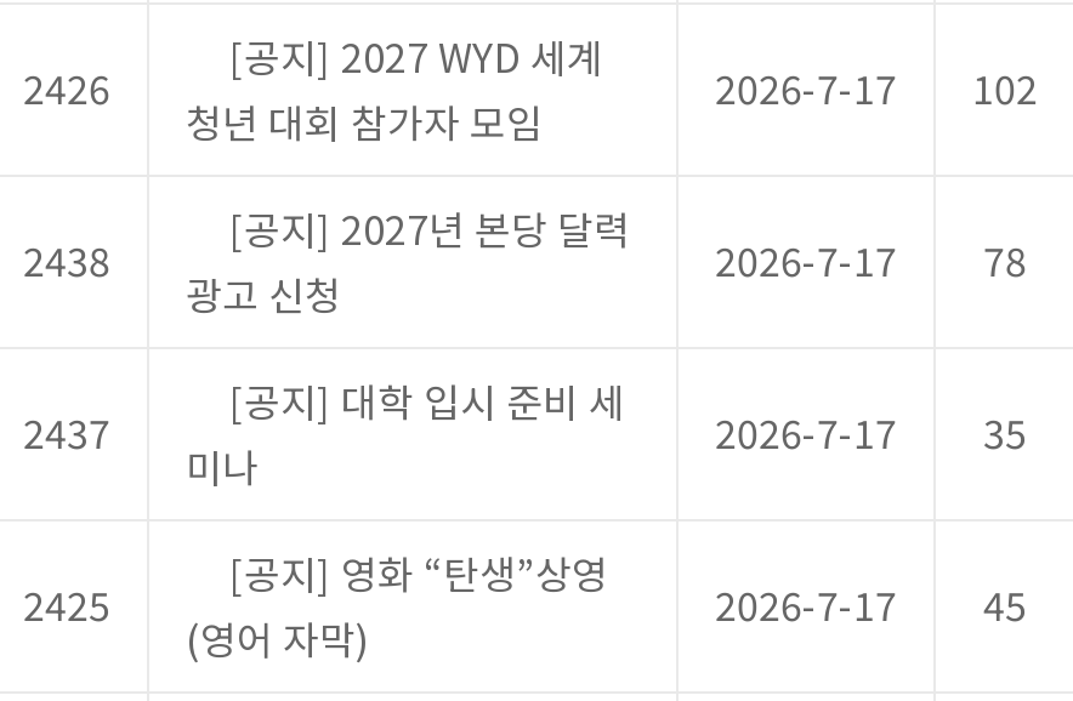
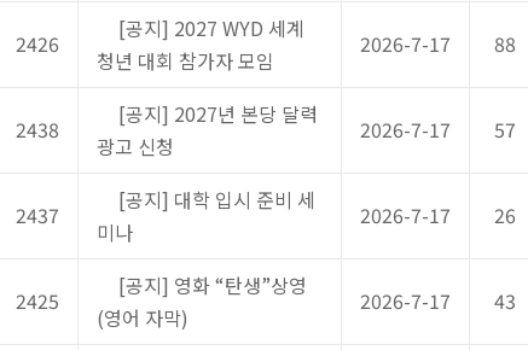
- 2026-7-17 102
+ 2026-7-17 88

- 2026-7-17 78
+ 2026-7-17 57

- 2026-7-17 35
+ 2026-7-17 26

- 2026-7-17 45
+ 2026-7-17 43
